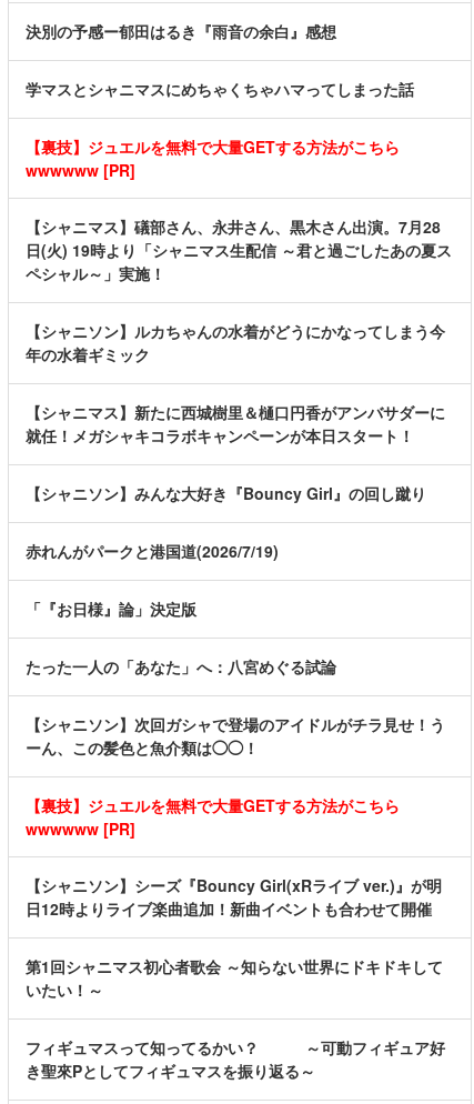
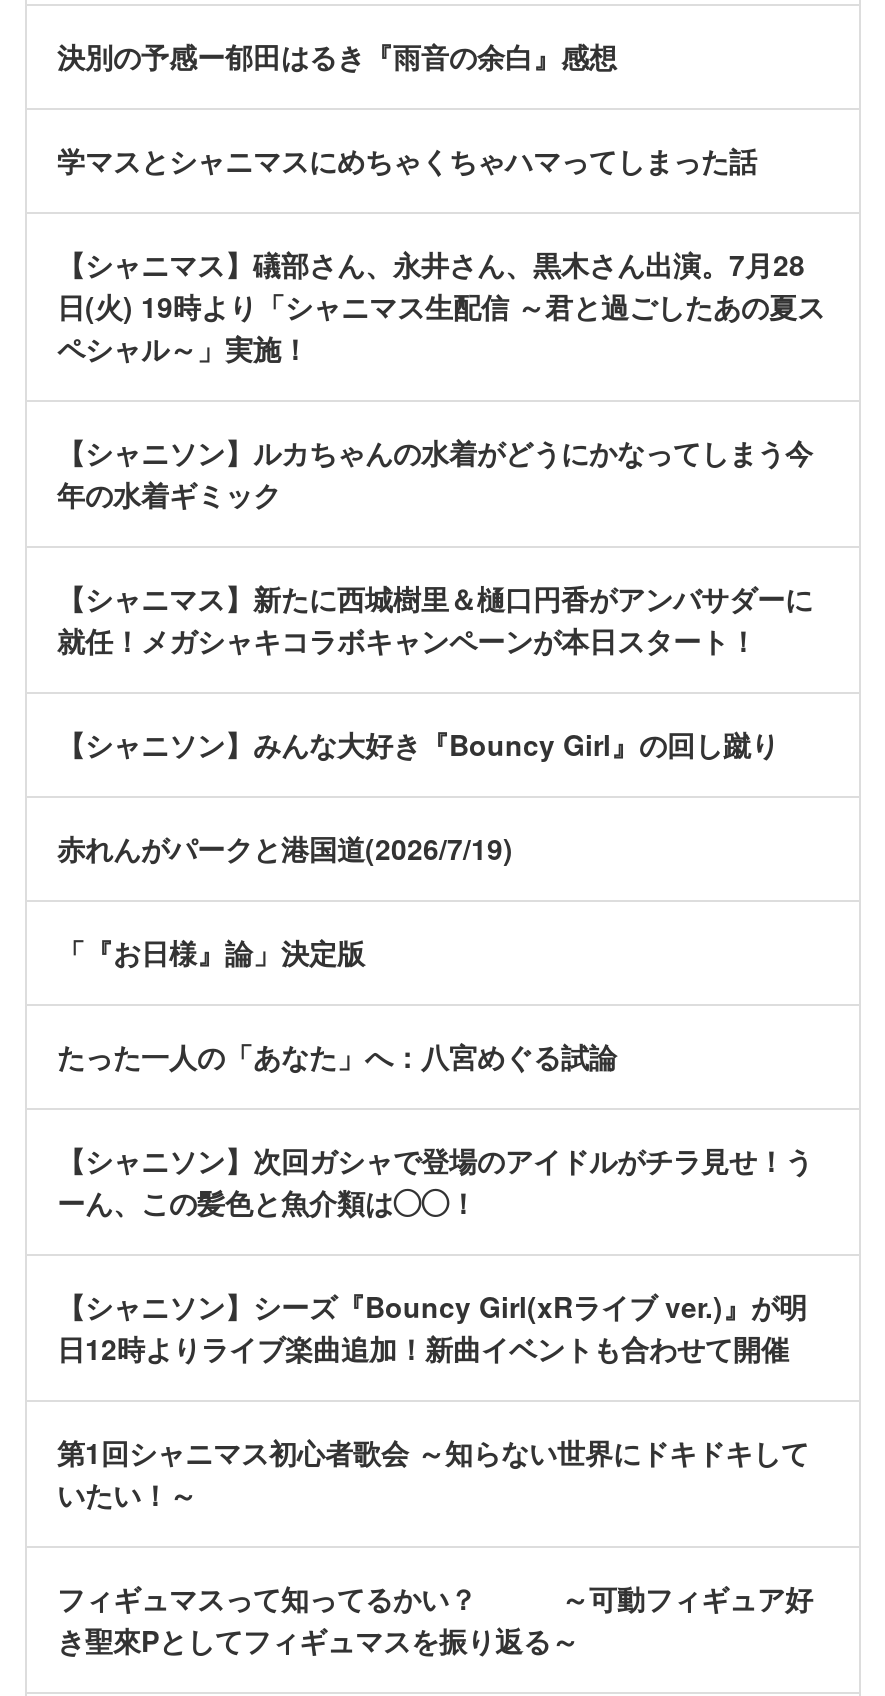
- 【裏技】ジュエルを無料で大量GETする方法がこちら
- wwwwww [PR]

- 【裏技】ジュエルを無料で大量GETする方法がこちら
- wwwwww [PR]
